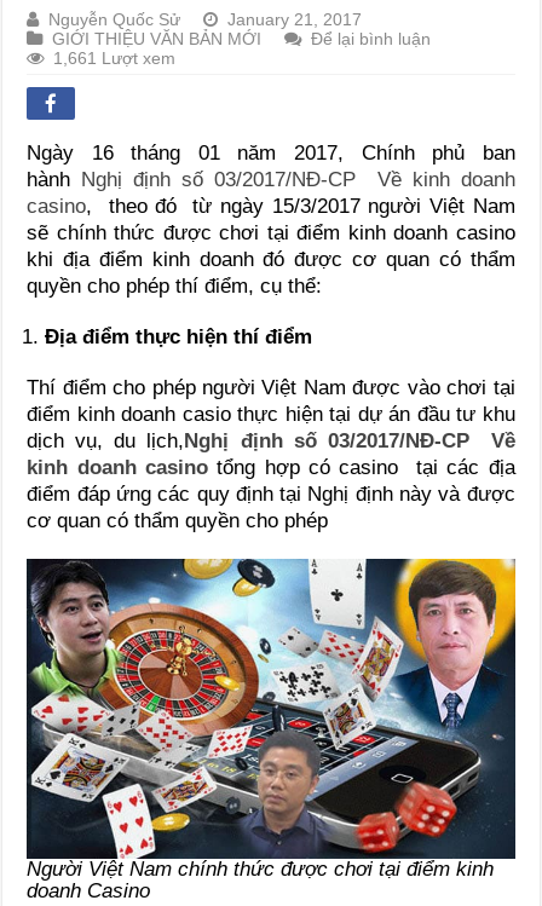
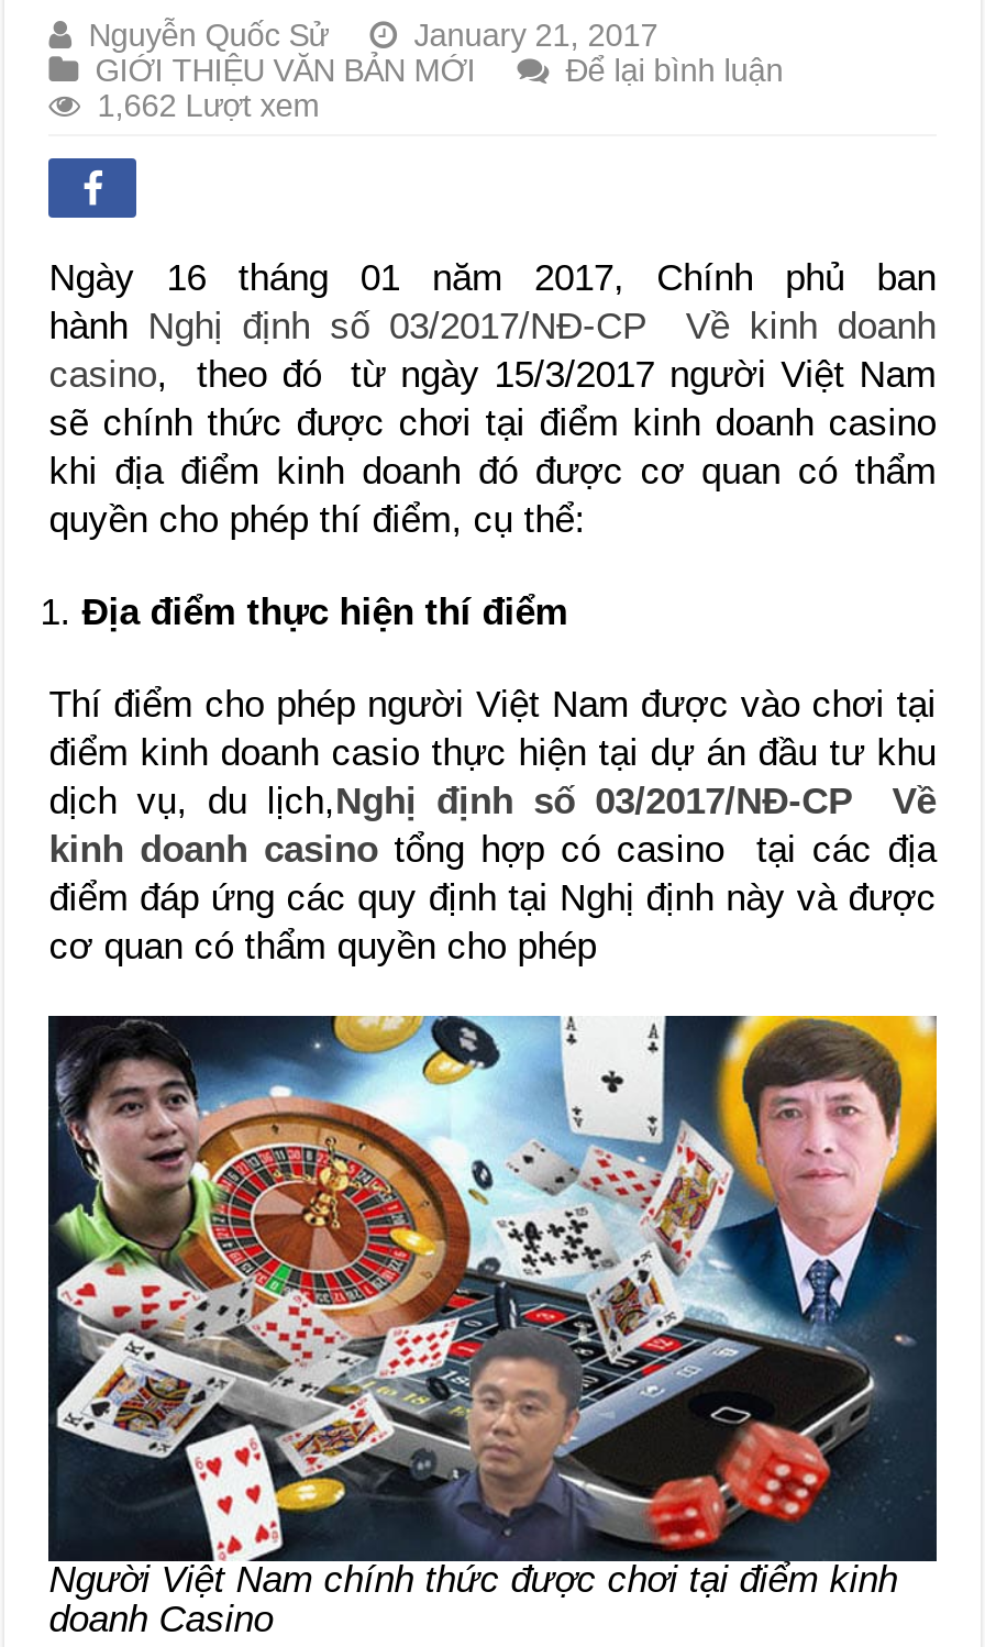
- 1,661 Lượt xem
+ 1,662 Lượt xem
